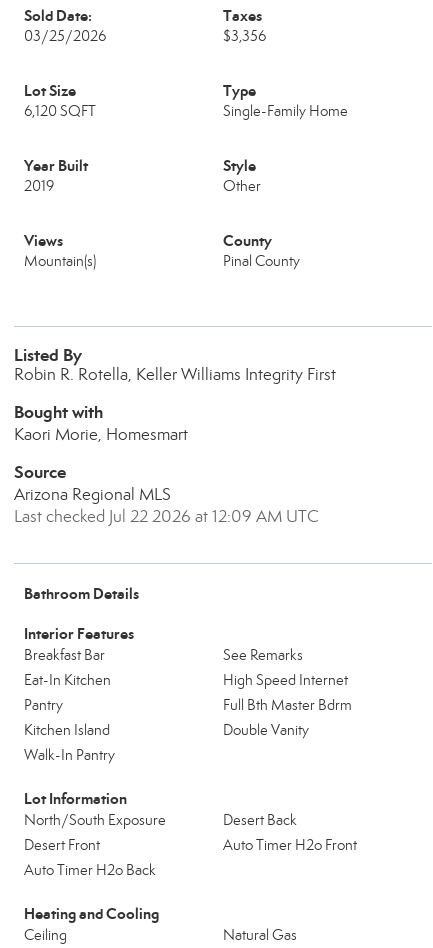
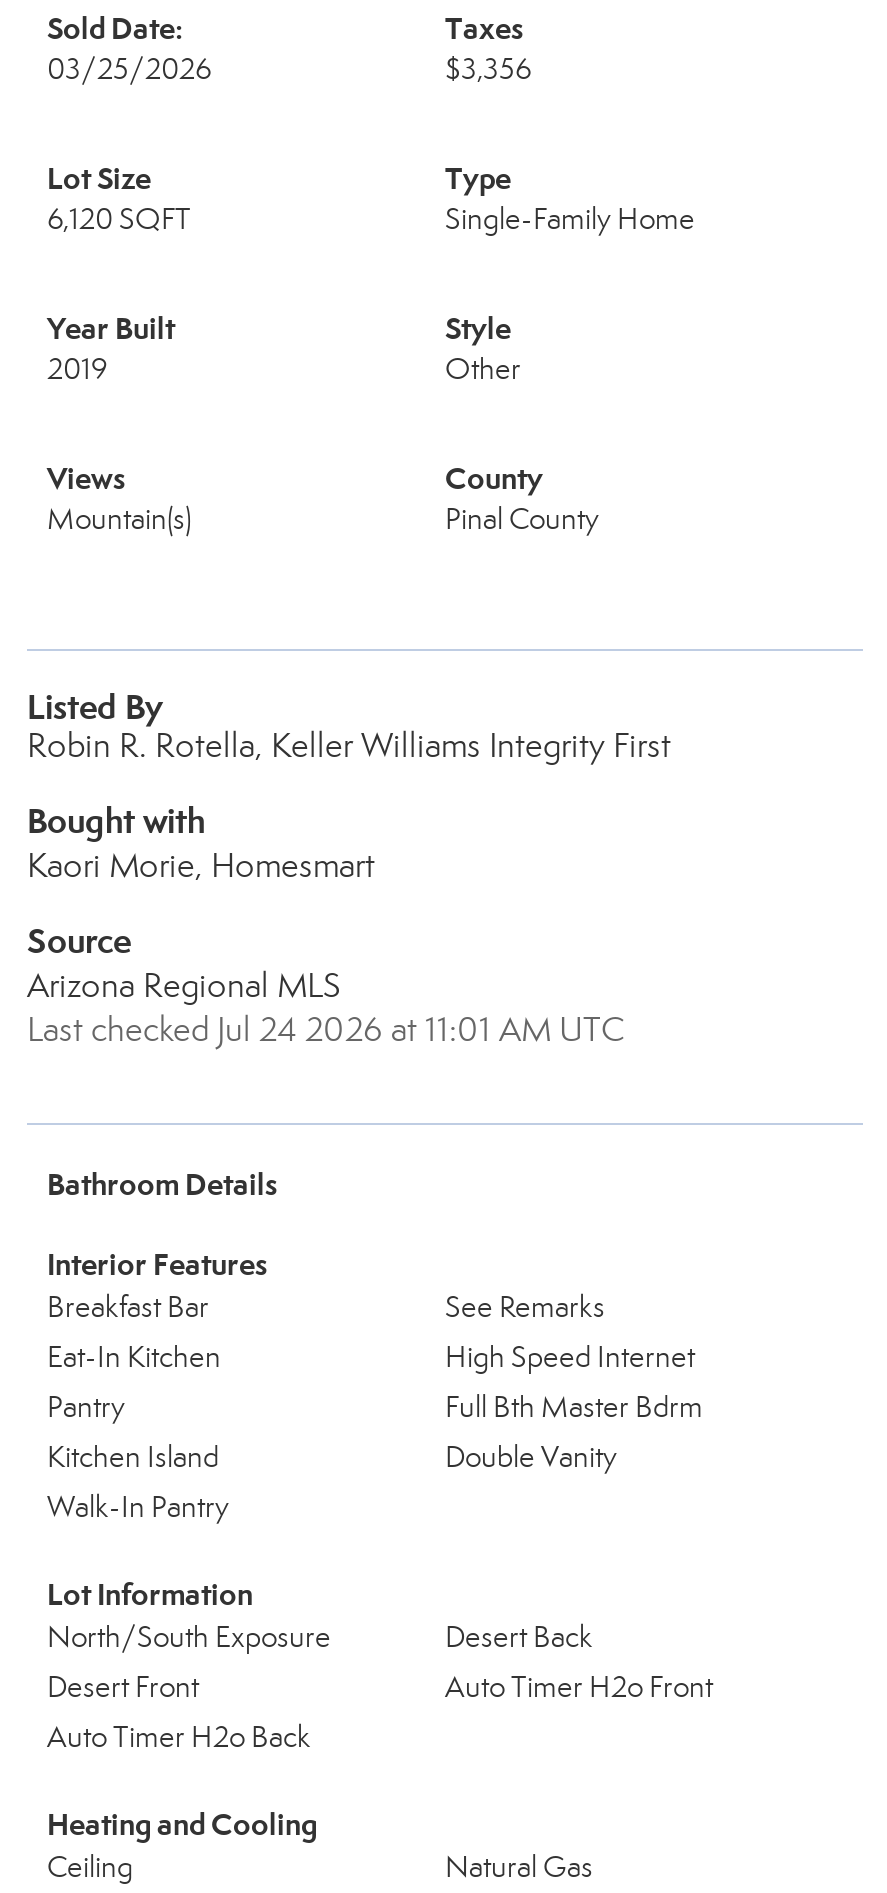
- Last checked Jul 22 2026 at 12:09 AM UTC
+ Last checked Jul 24 2026 at 11:01 AM UTC
